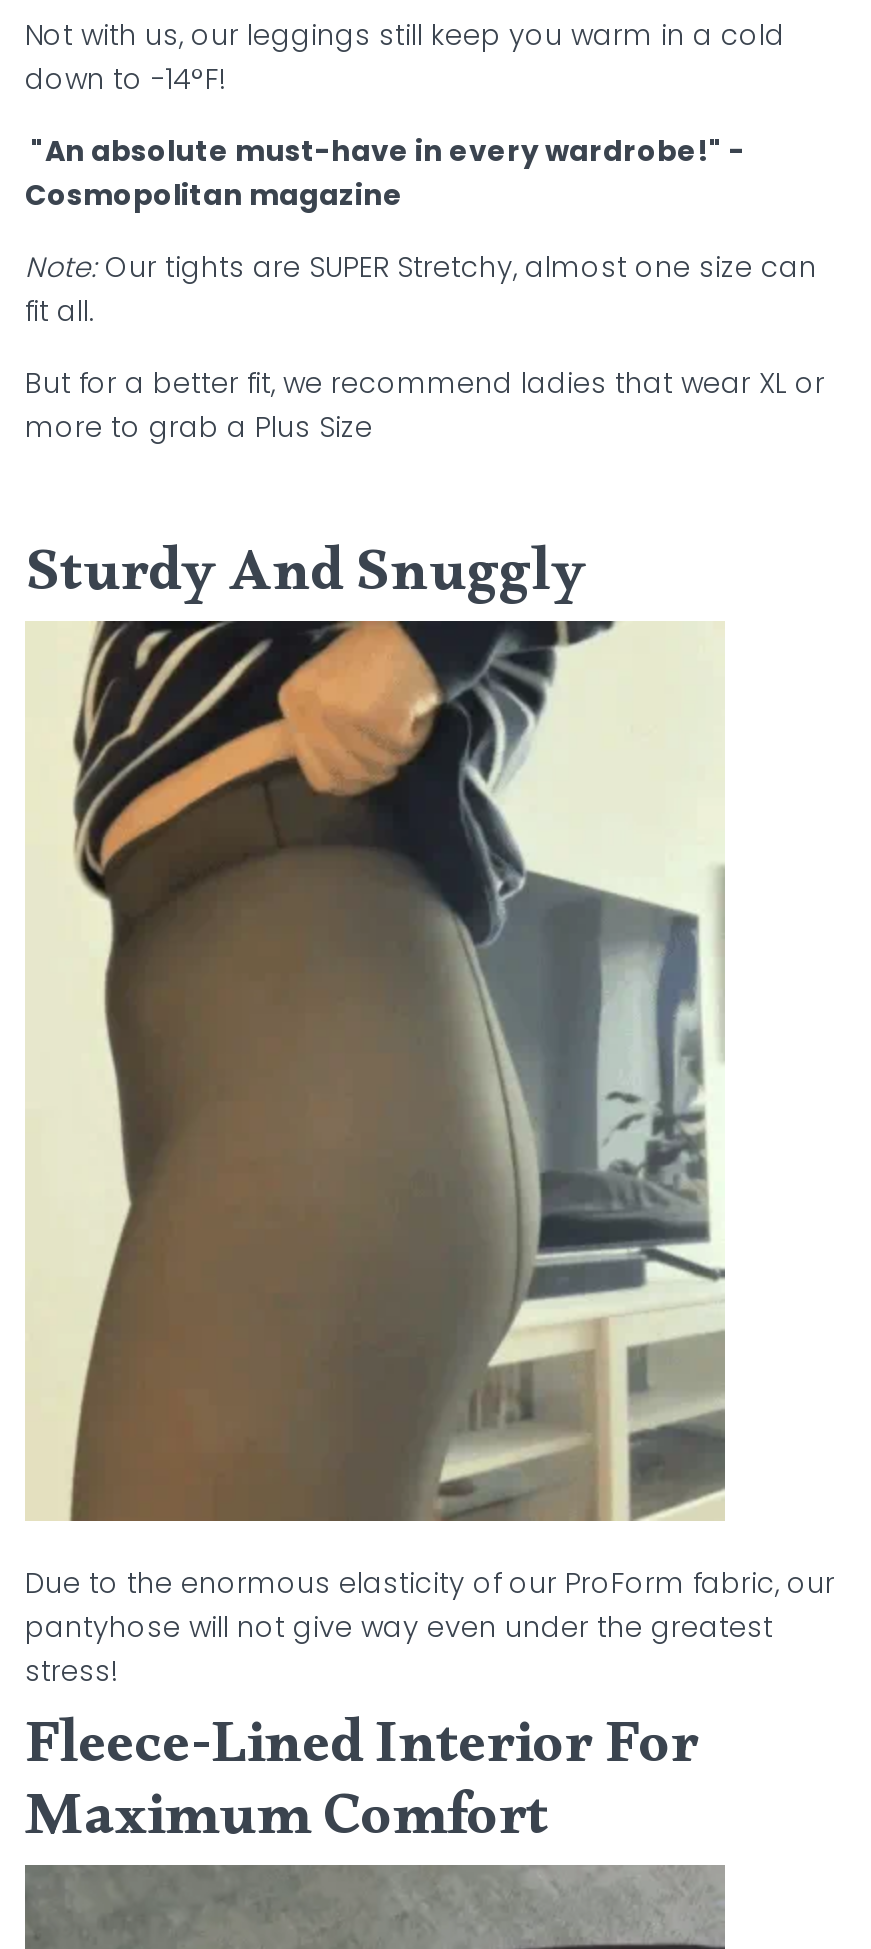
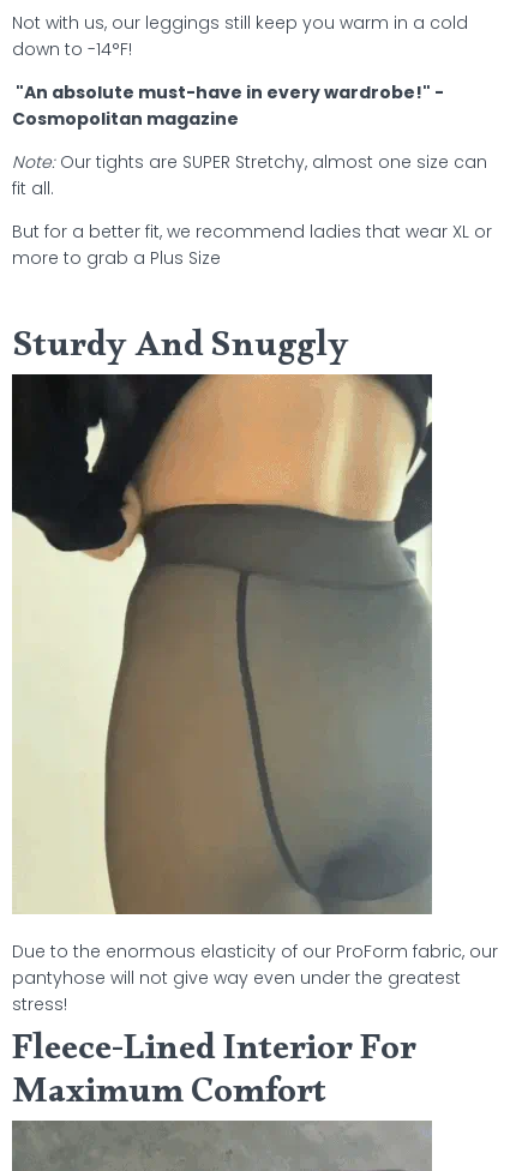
- [image]
+ [image]
